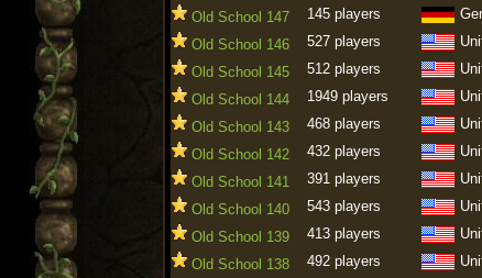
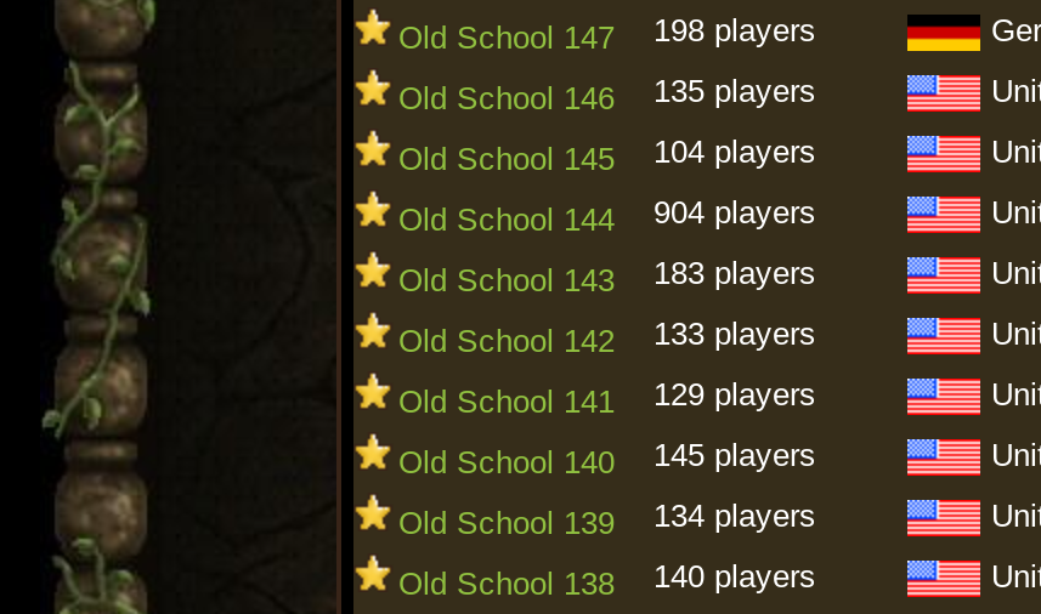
- Old School 147 145 players
+ Old School 147 198 players

- Old School 146 527 players
+ Old School 146 135 players

- Old School 145 512 players
+ Old School 145 104 players

- Old School 144 1949 players
+ Old School 144 904 players

- Old School 143 468 players
+ Old School 143 183 players

- Old School 142 432 players
+ Old School 142 133 players

- Old School 141 391 players
+ Old School 141 129 players

- Old School 140 543 players
+ Old School 140 145 players

- Old School 139 413 players
+ Old School 139 134 players

- Old School 138 492 players
+ Old School 138 140 players
